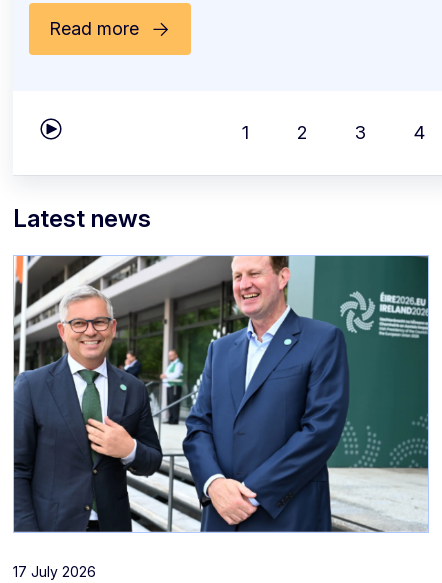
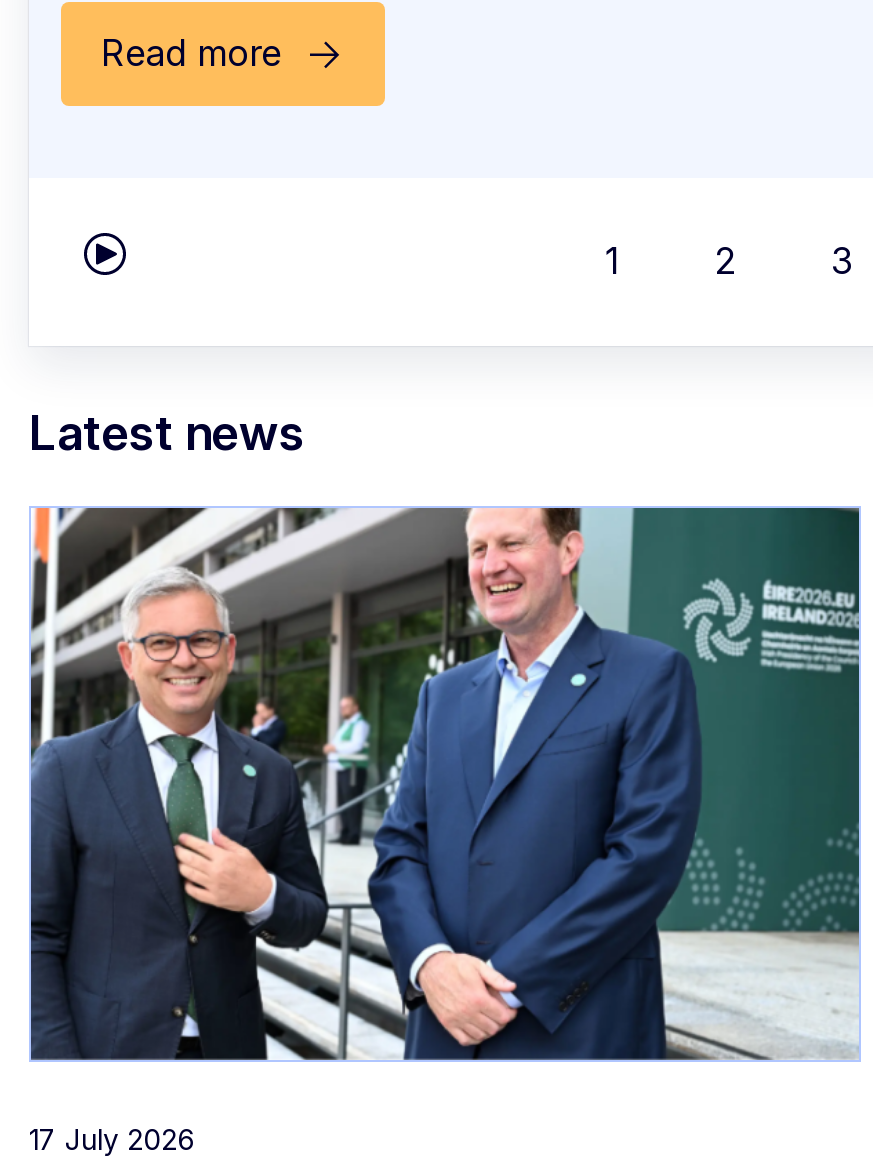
- 4
